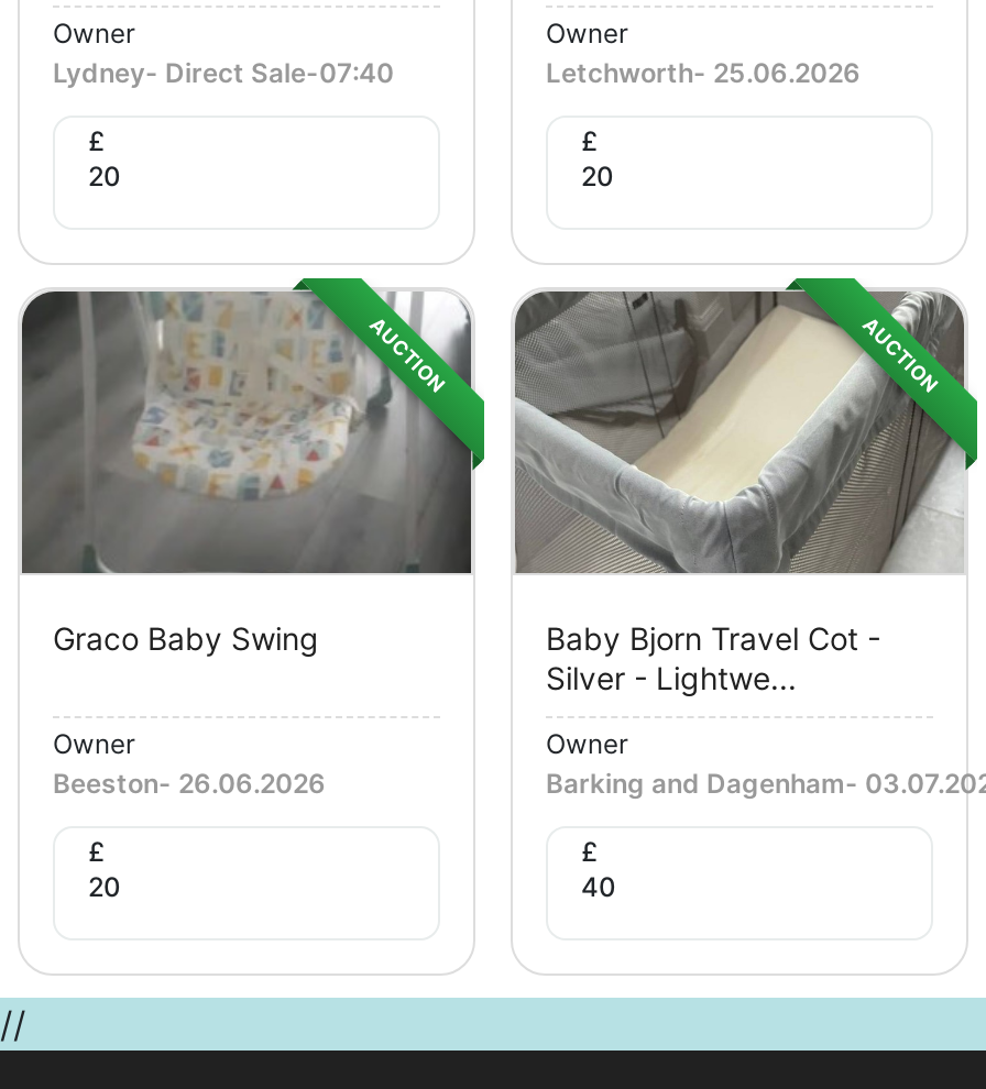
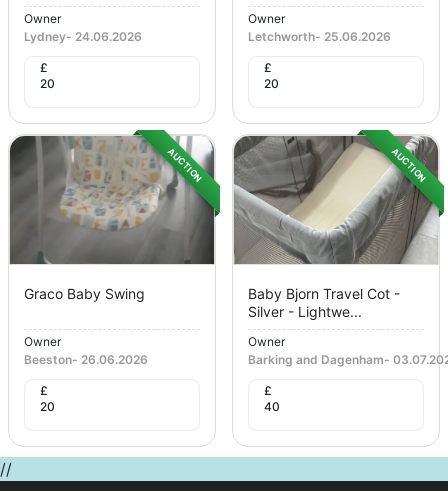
- Lydney- Direct Sale-07:40
+ Lydney- 24.06.2026
